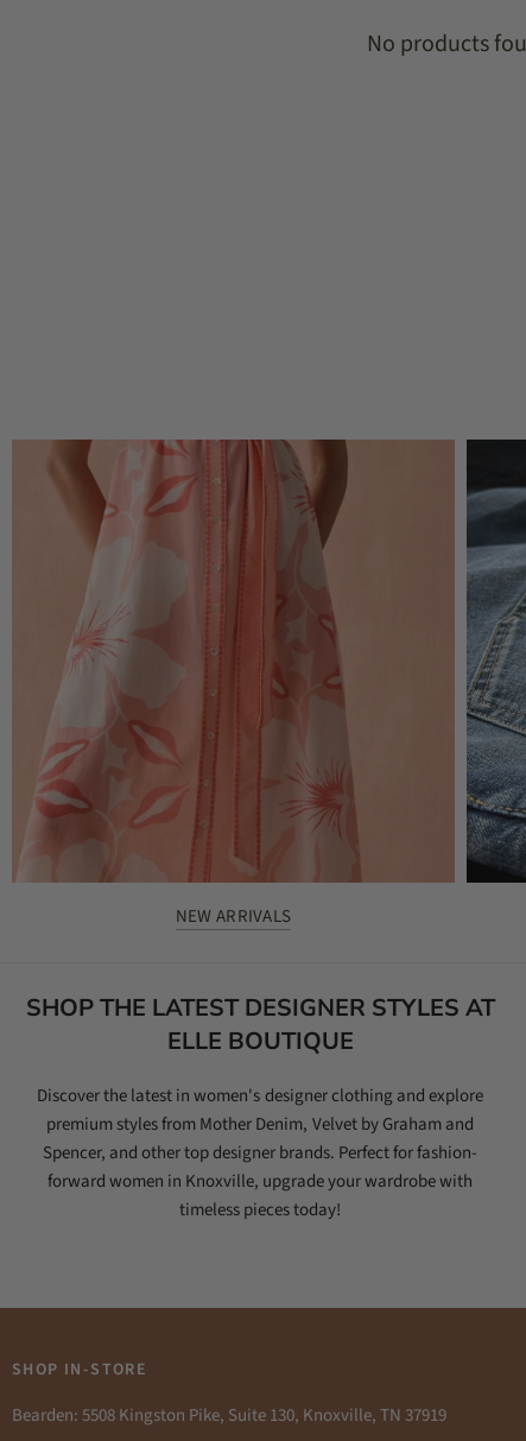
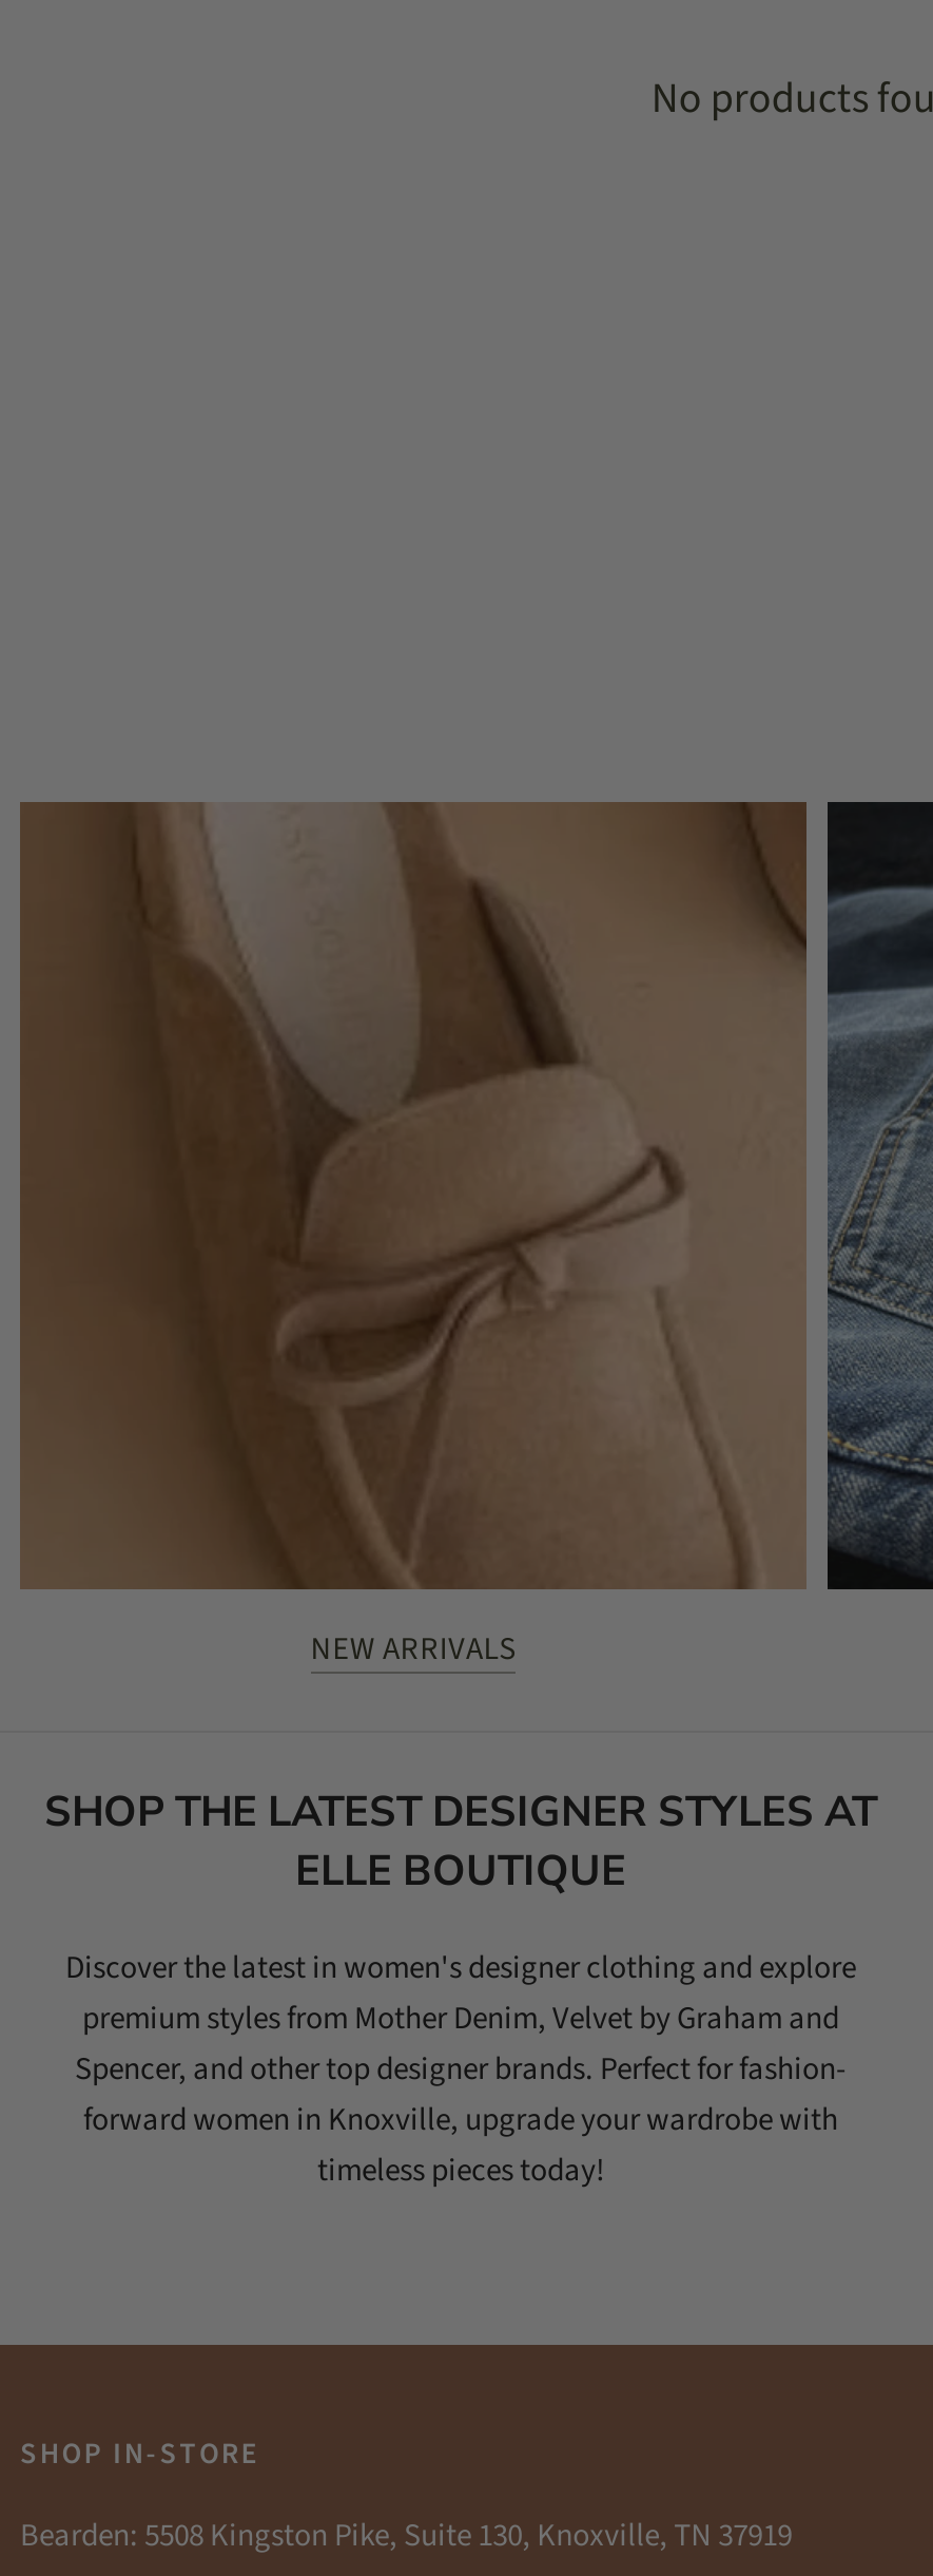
- [image]
+ [image]
